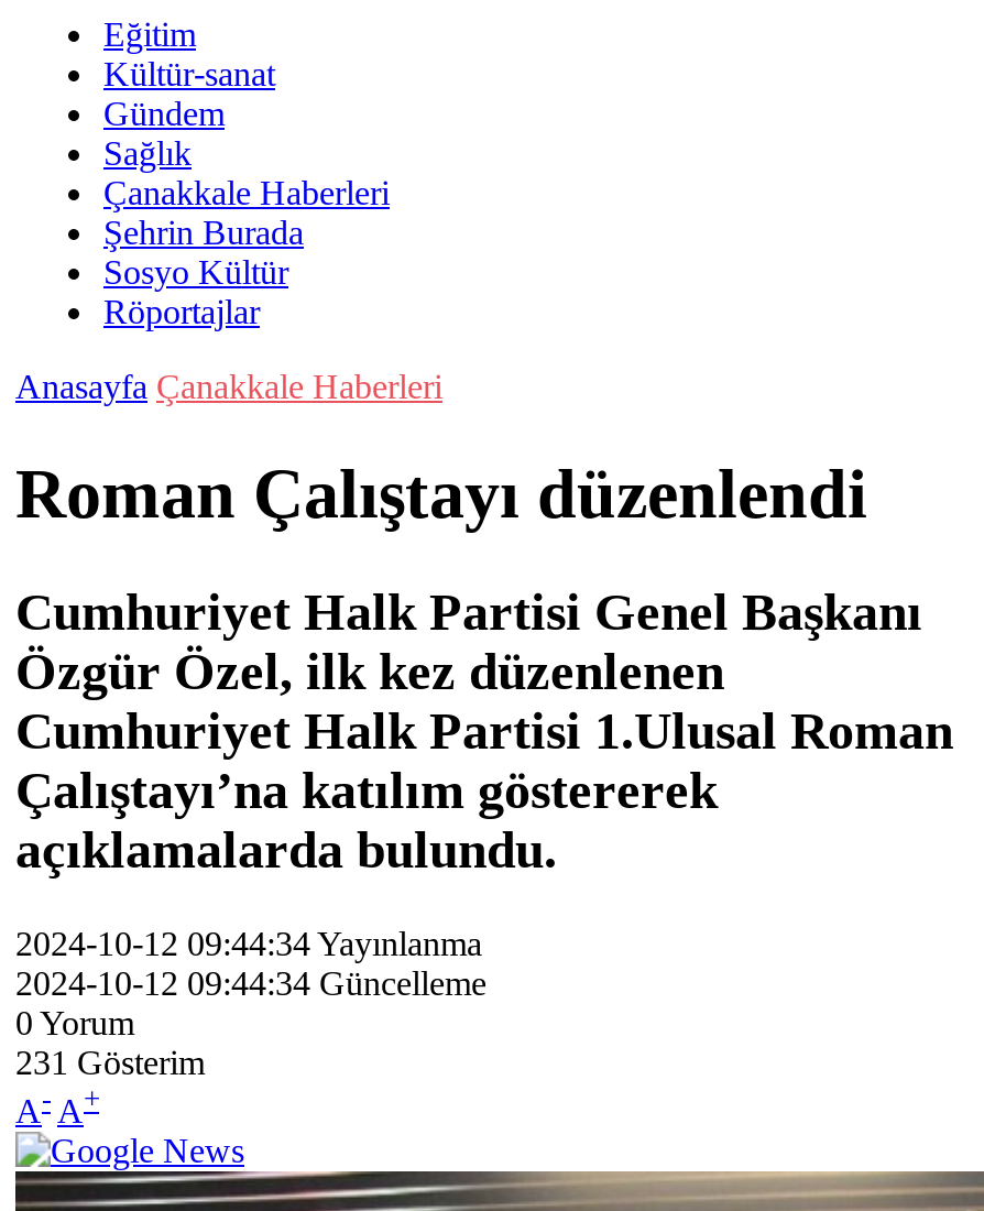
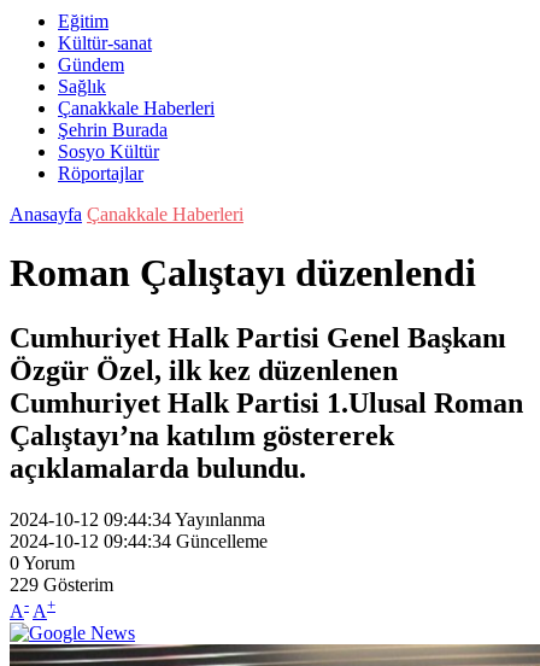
- 231 Gösterim
+ 229 Gösterim
